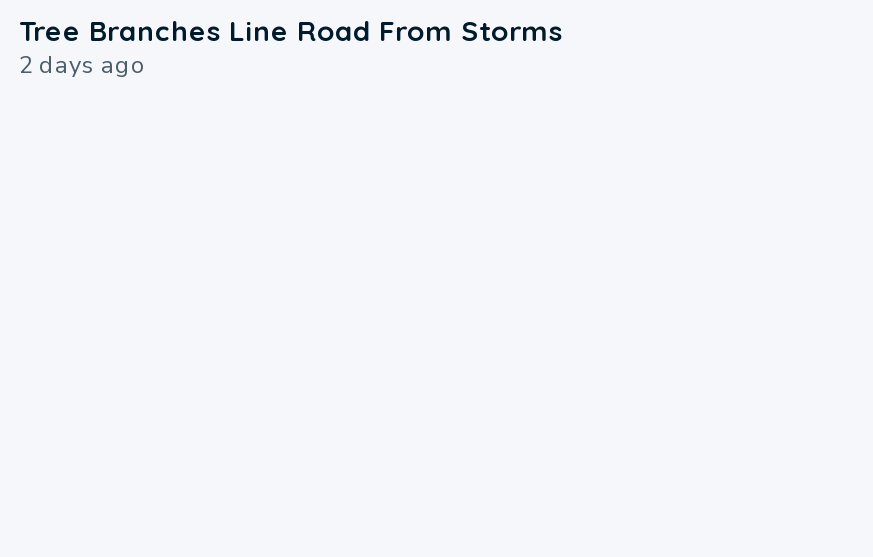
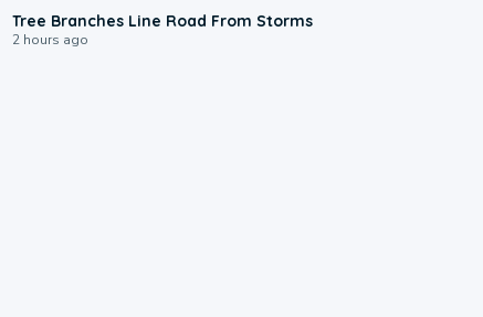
- 2 days ago
+ 2 hours ago
